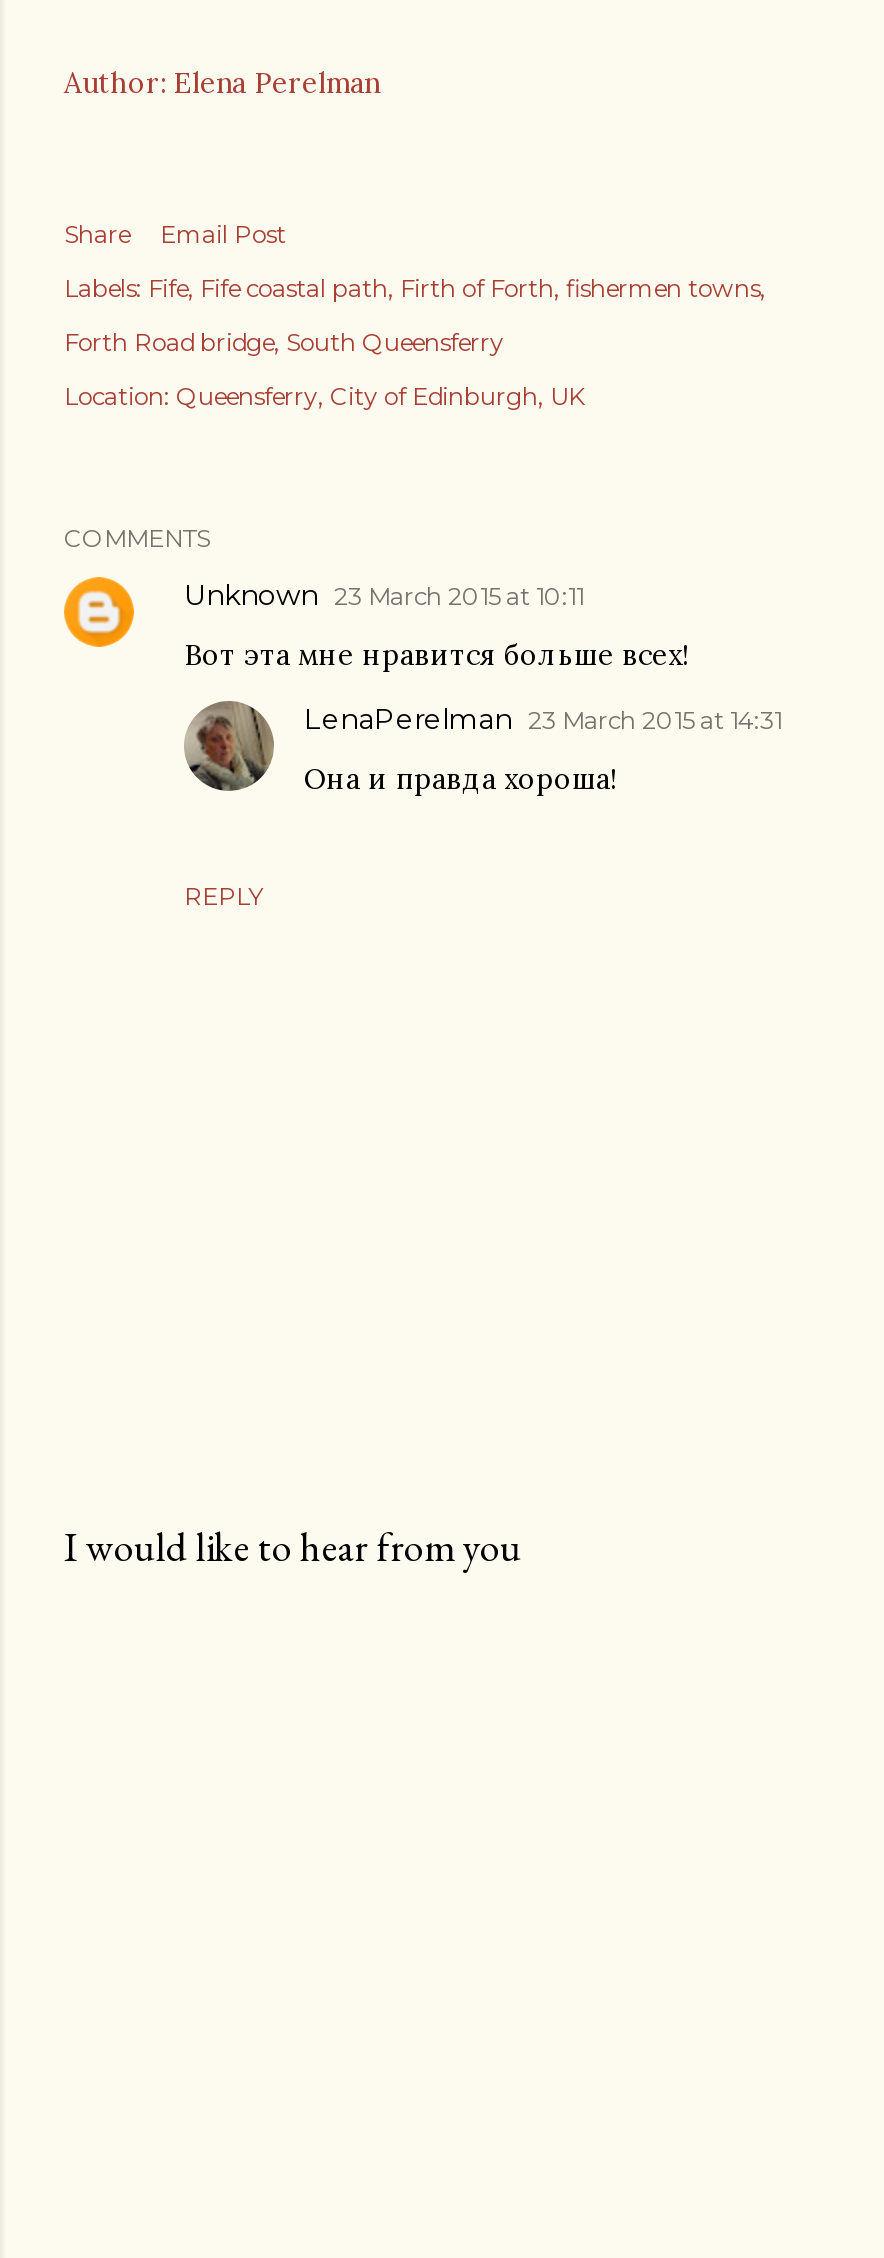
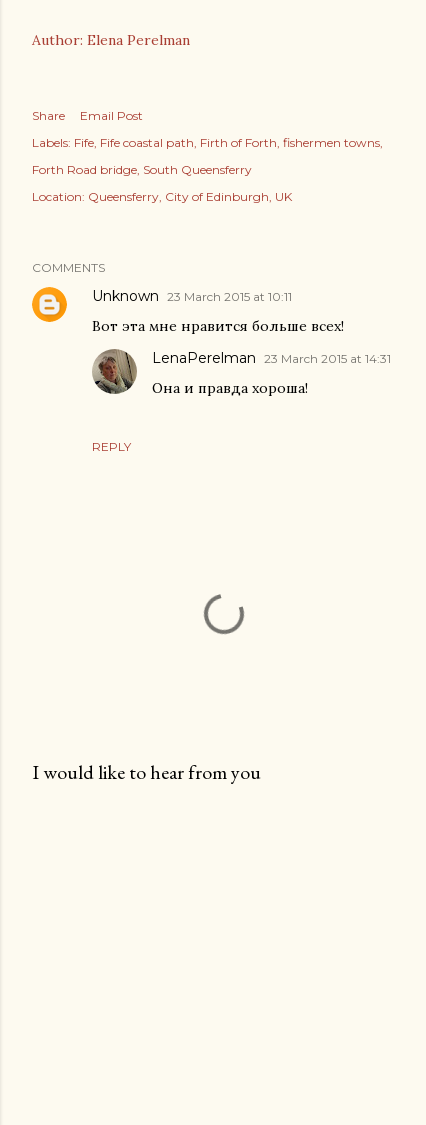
+ [image]
